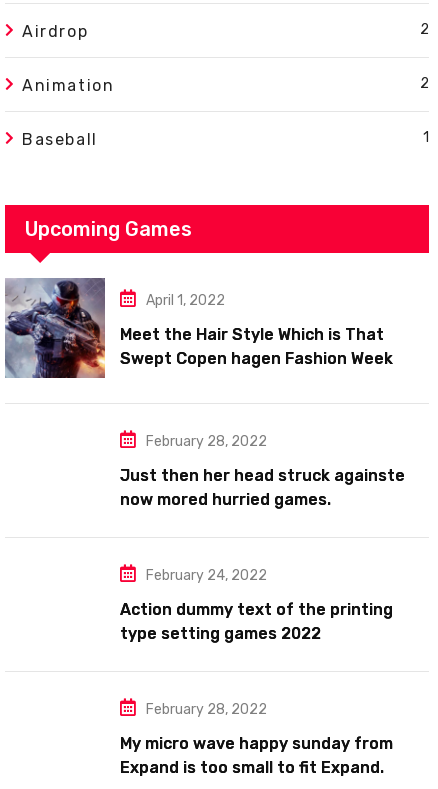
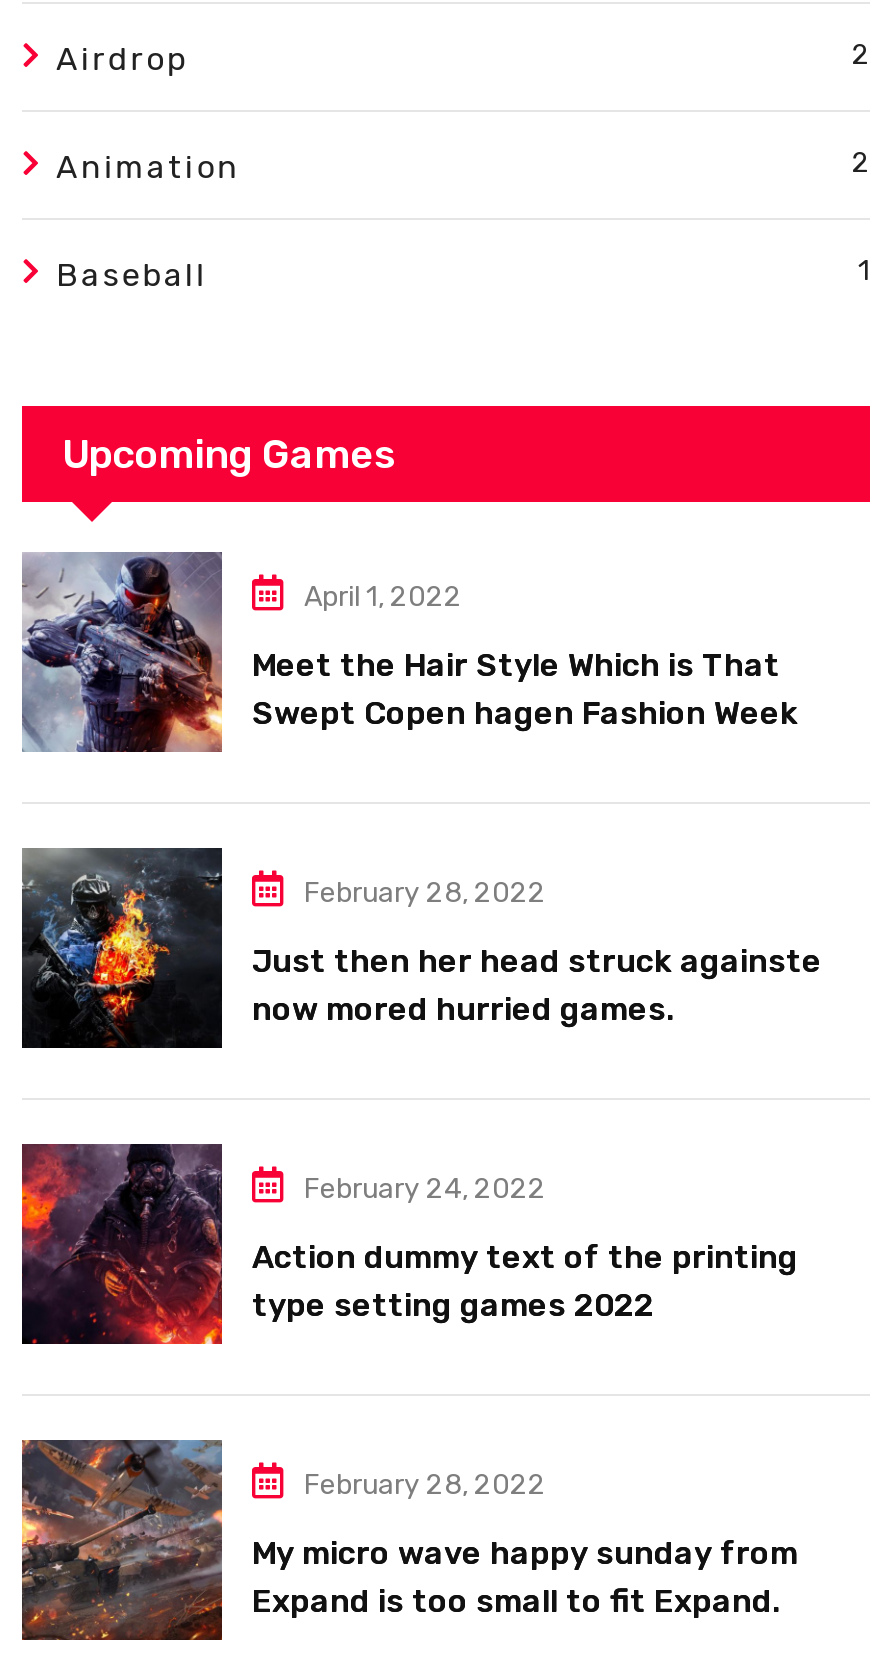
+ [image]

+ [image]

+ [image]
